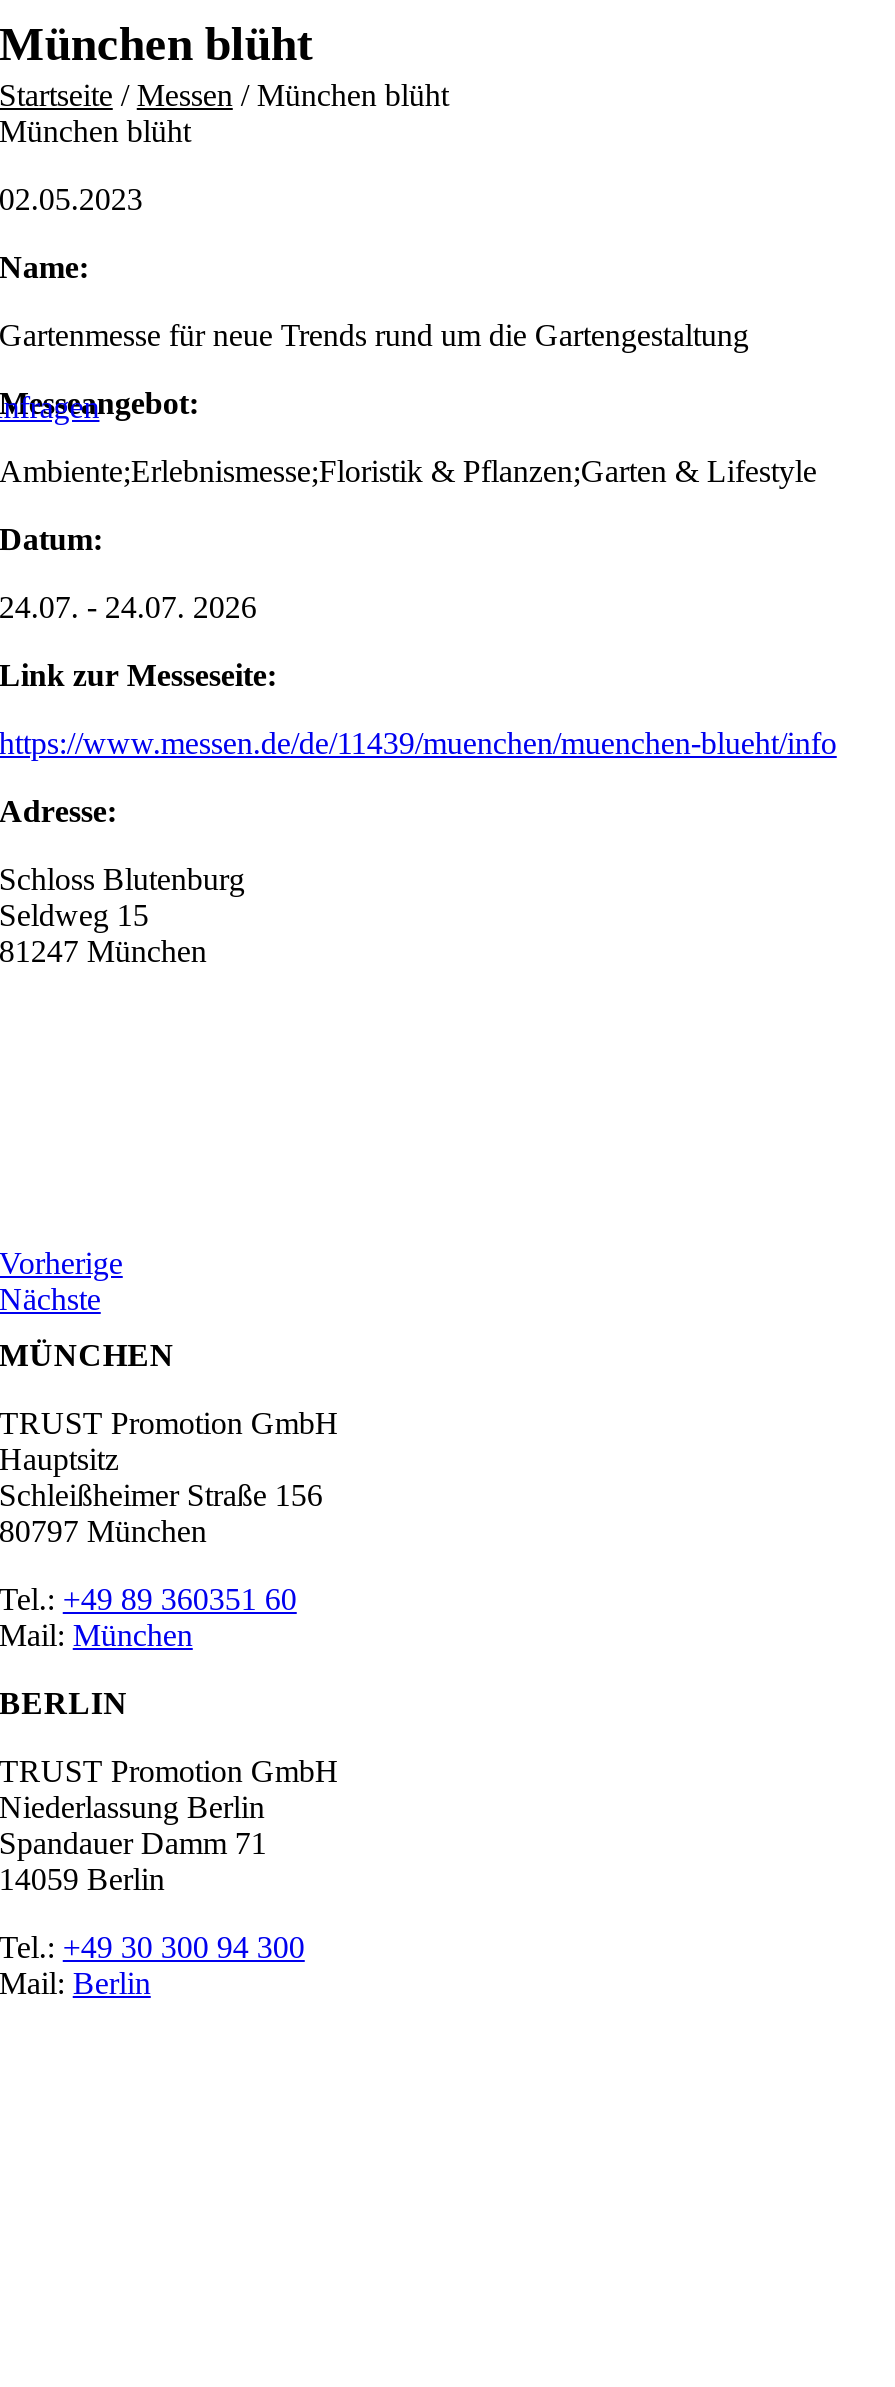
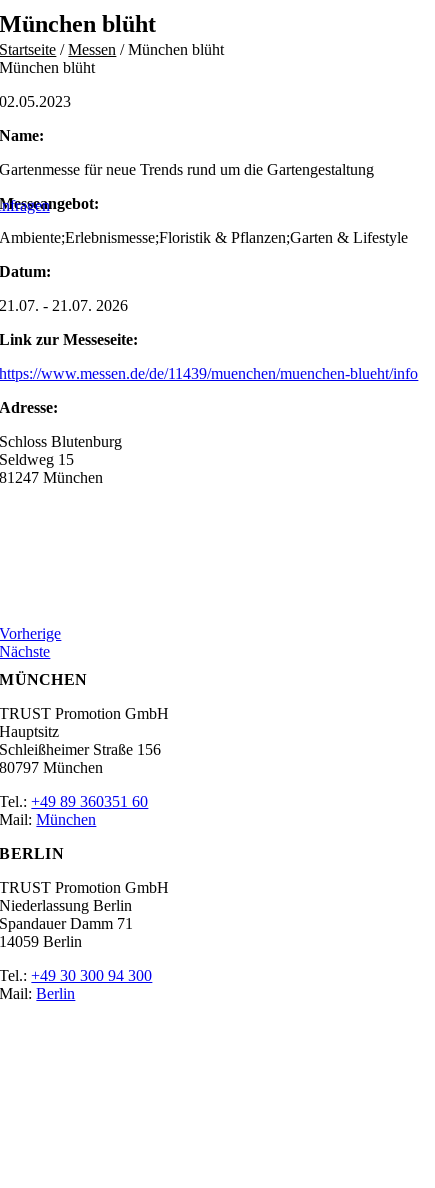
- 24.07. - 24.07. 2026
+ 21.07. - 21.07. 2026
